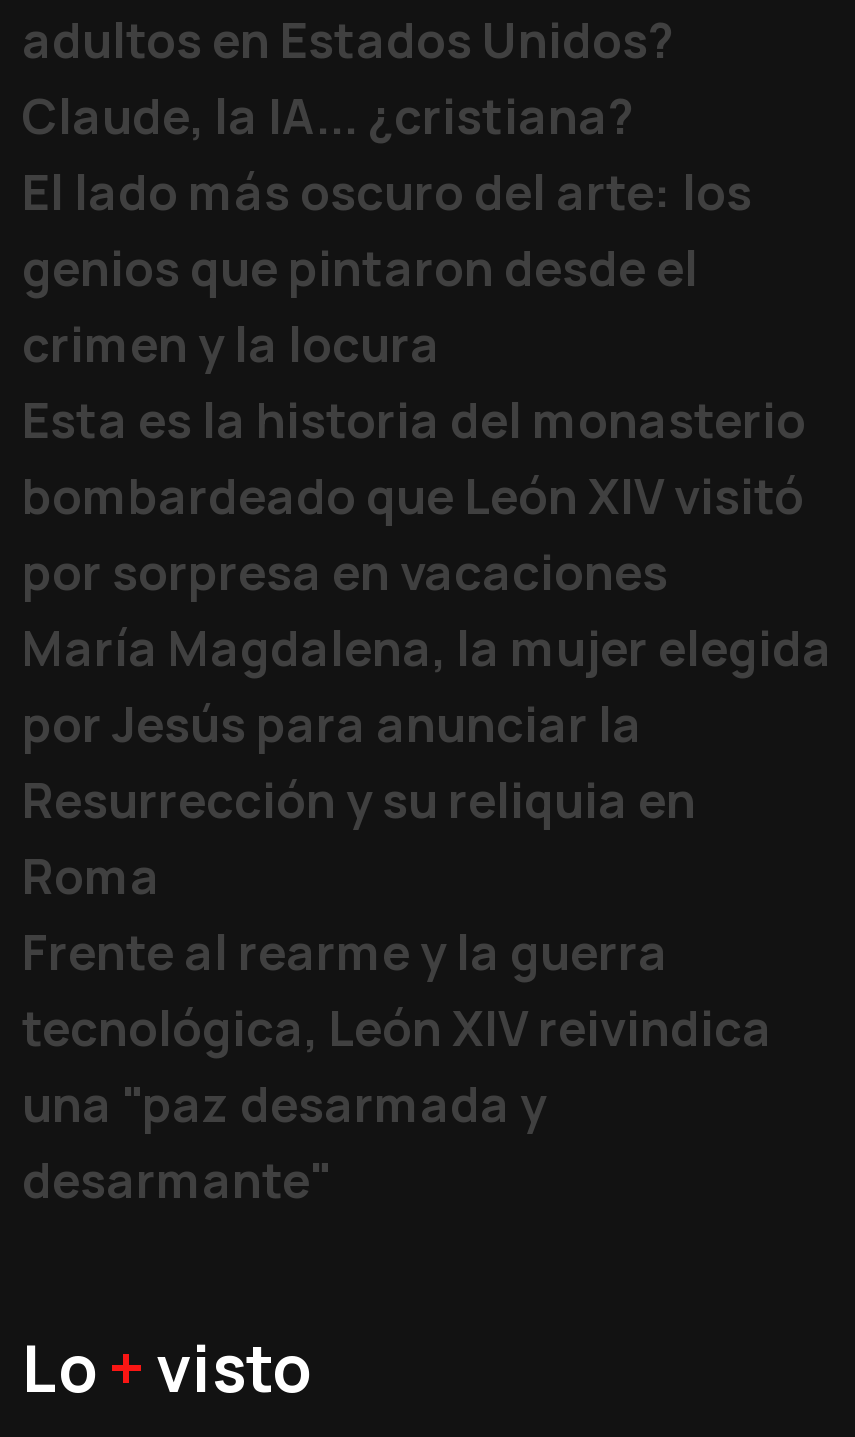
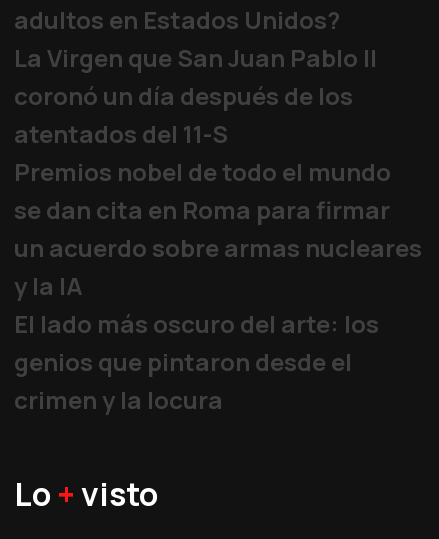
- Claude, la IA... ¿cristiana?
+ La Virgen que San Juan Pablo II
+ coronó un día después de los
+ atentados del 11-S
+ Premios nobel de todo el mundo
+ se dan cita en Roma para firmar
+ un acuerdo sobre armas nucleares
+ y la IA

moved down: El lado más oscuro del arte: los | genios que pintaron desde el | crimen y la locura

- Esta es la historia del monasterio
- bombardeado que León XIV visitó
- por sorpresa en vacaciones
- María Magdalena, la mujer elegida
- por Jesús para anunciar la
- Resurrección y su reliquia en
- Roma
- Frente al rearme y la guerra
- tecnológica, León XIV reivindica
- una "paz desarmada y
- desarmante"
